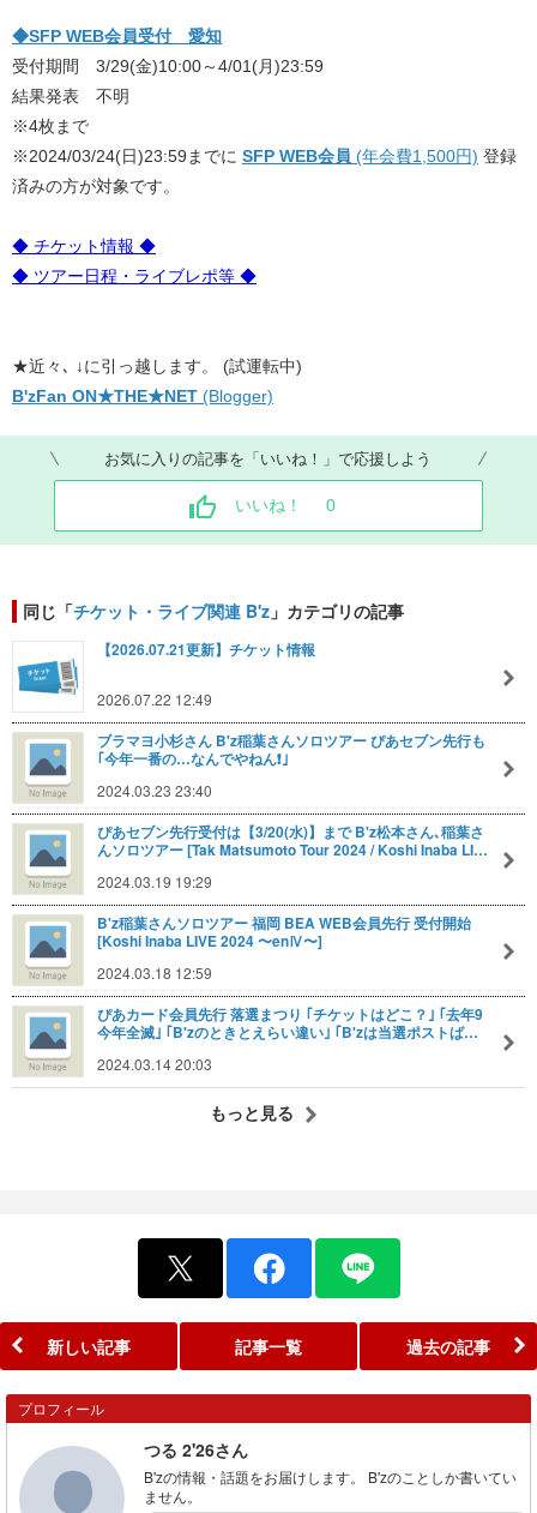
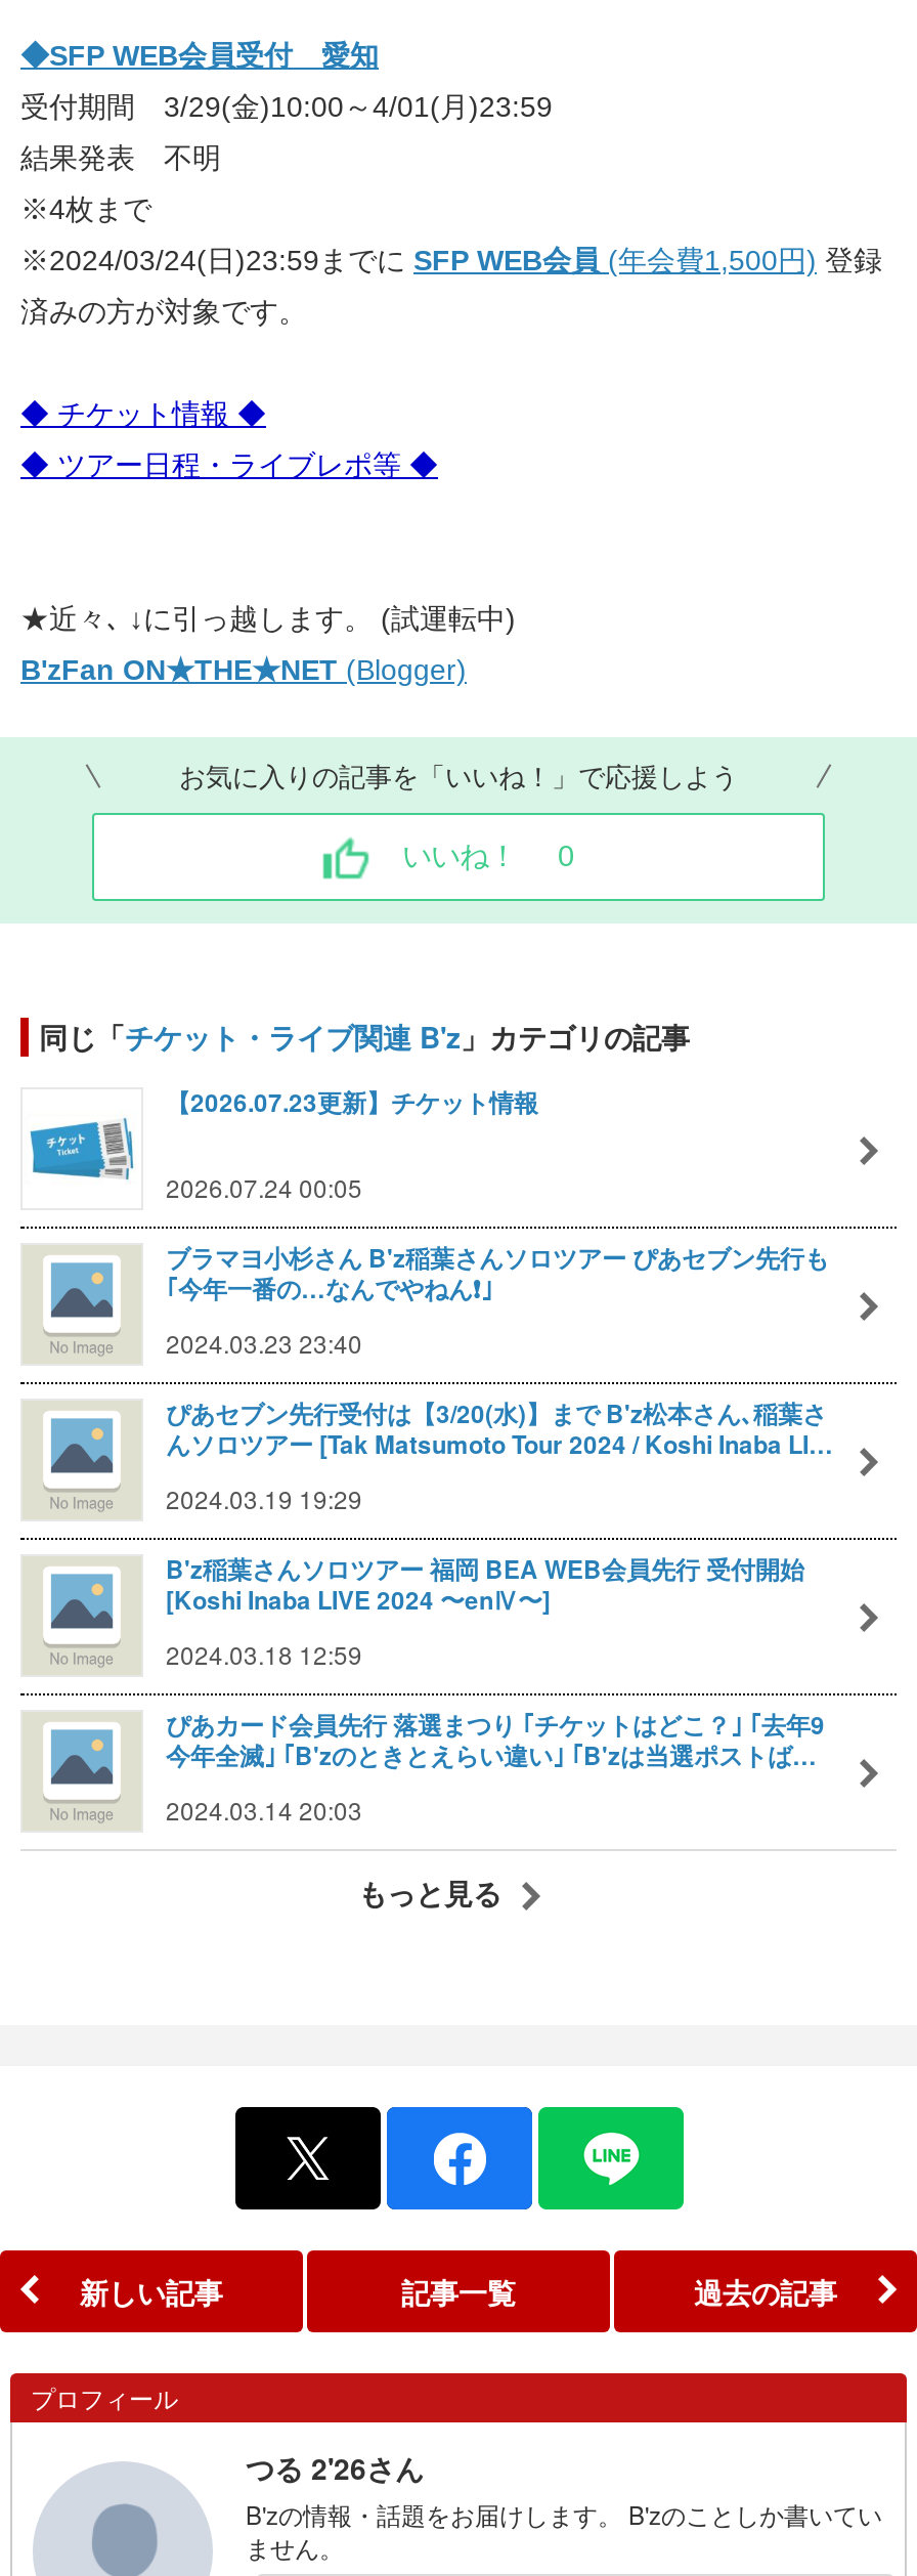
- 【2026.07.21更新】チケット情報
+ 【2026.07.23更新】チケット情報

- 2026.07.22 12:49
+ 2026.07.24 00:05
